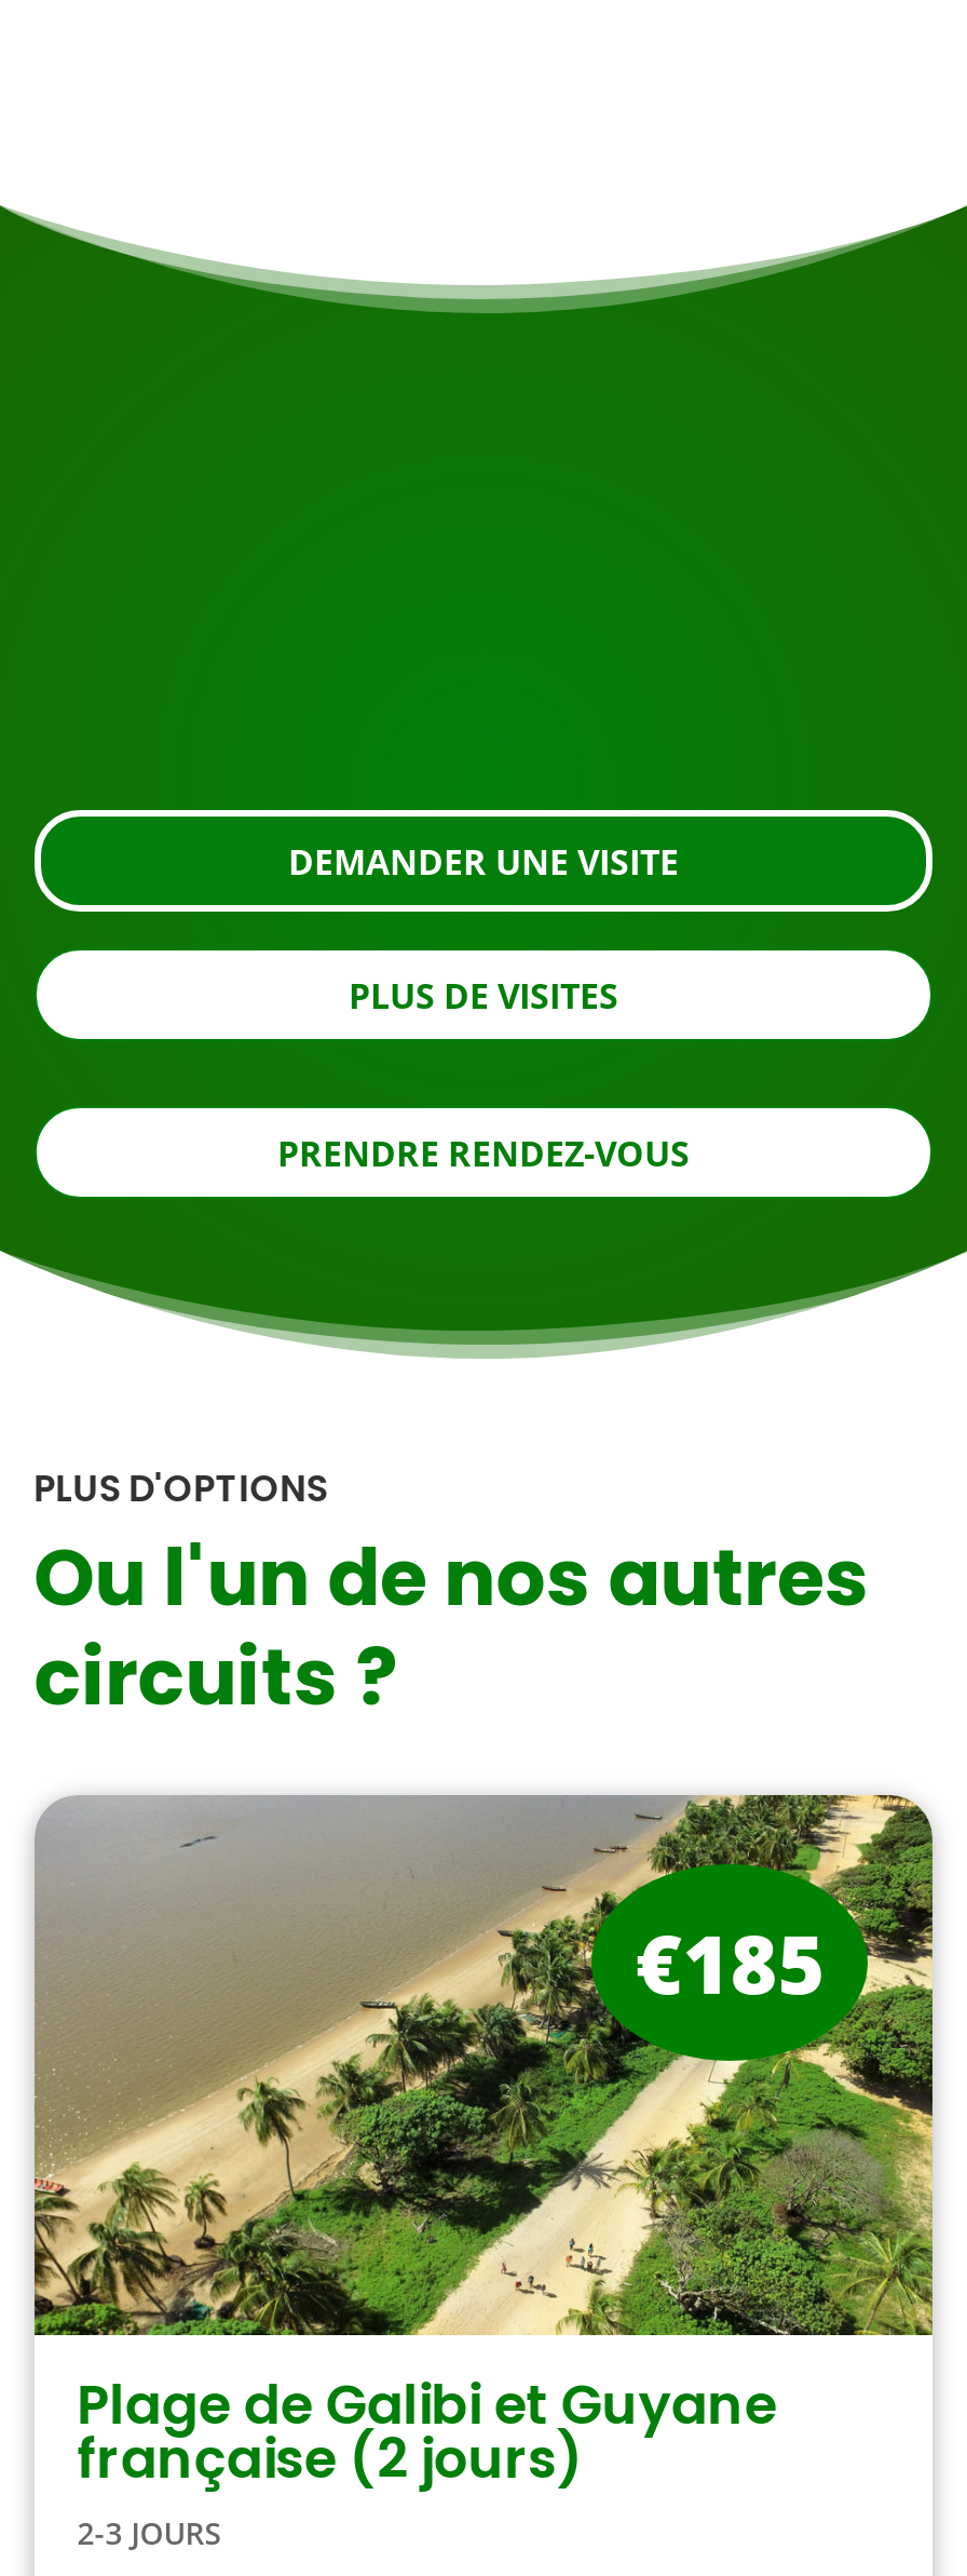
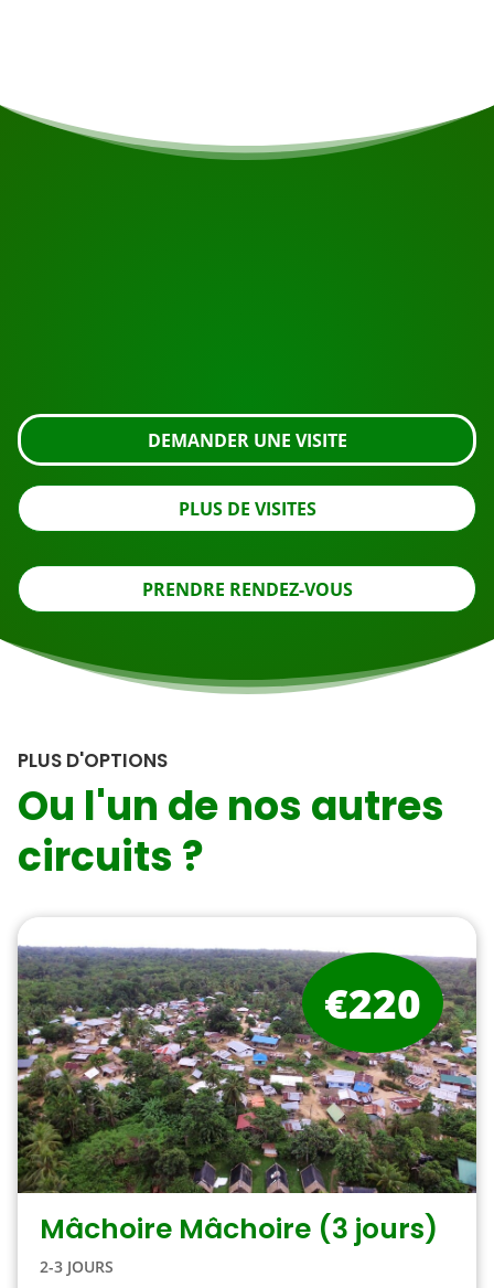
- [image]
- €185
+ [image]
+ €220

- Plage de Galibi et Guyane
- française (2 jours)
+ Mâchoire Mâchoire (3 jours)
